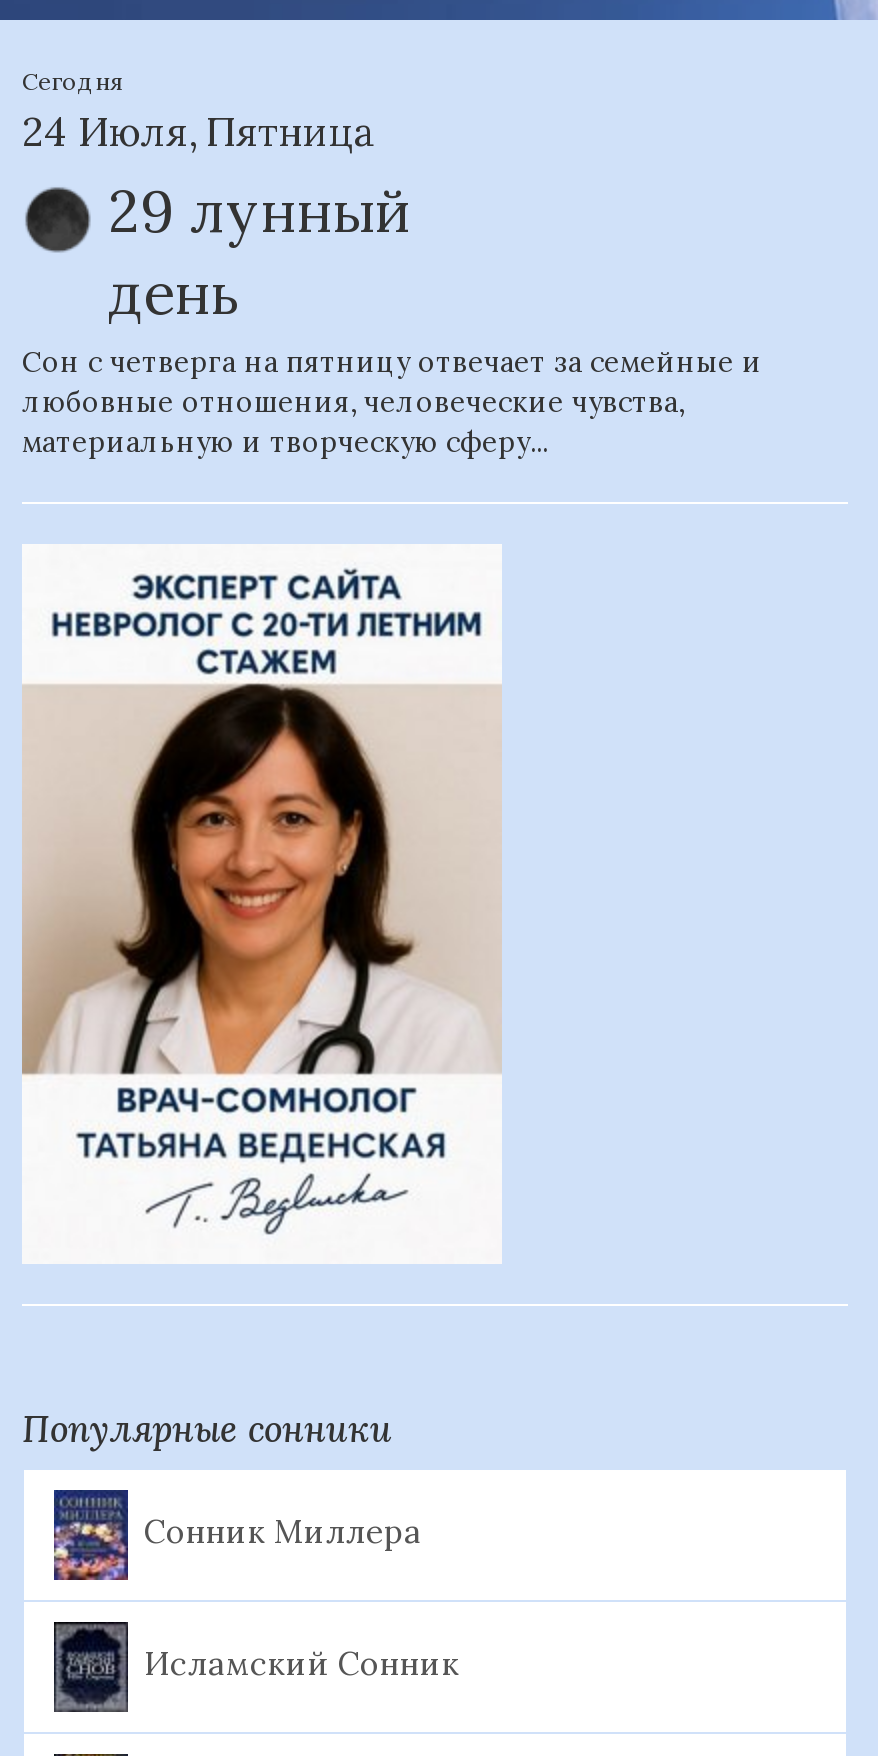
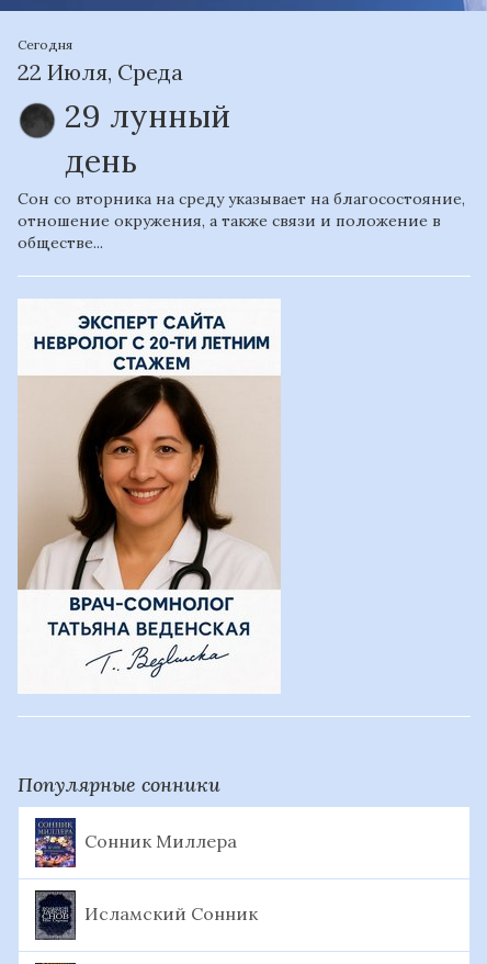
- 24 Июля, Пятница
+ 22 Июля, Среда

- Сон с четверга на пятницу отвечает за семейные и
- любовные отношения, человеческие чувства,
- материальную и творческую сферу...
+ Сон со вторника на среду указывает на благосостояние,
+ отношение окружения, а также связи и положение в
+ обществе...
